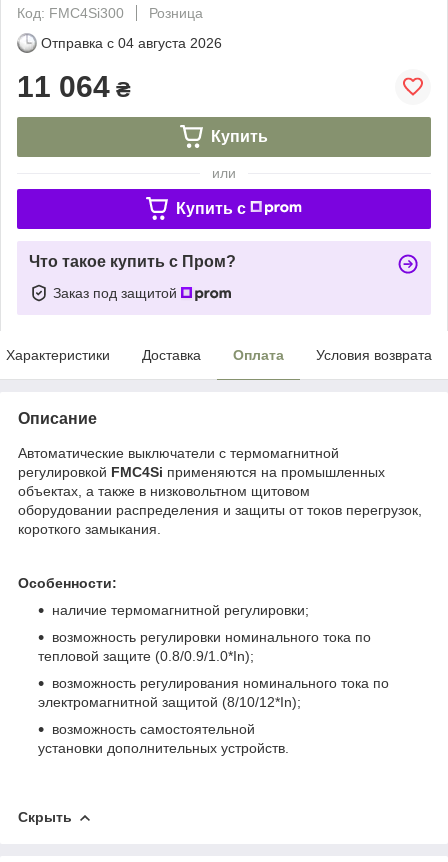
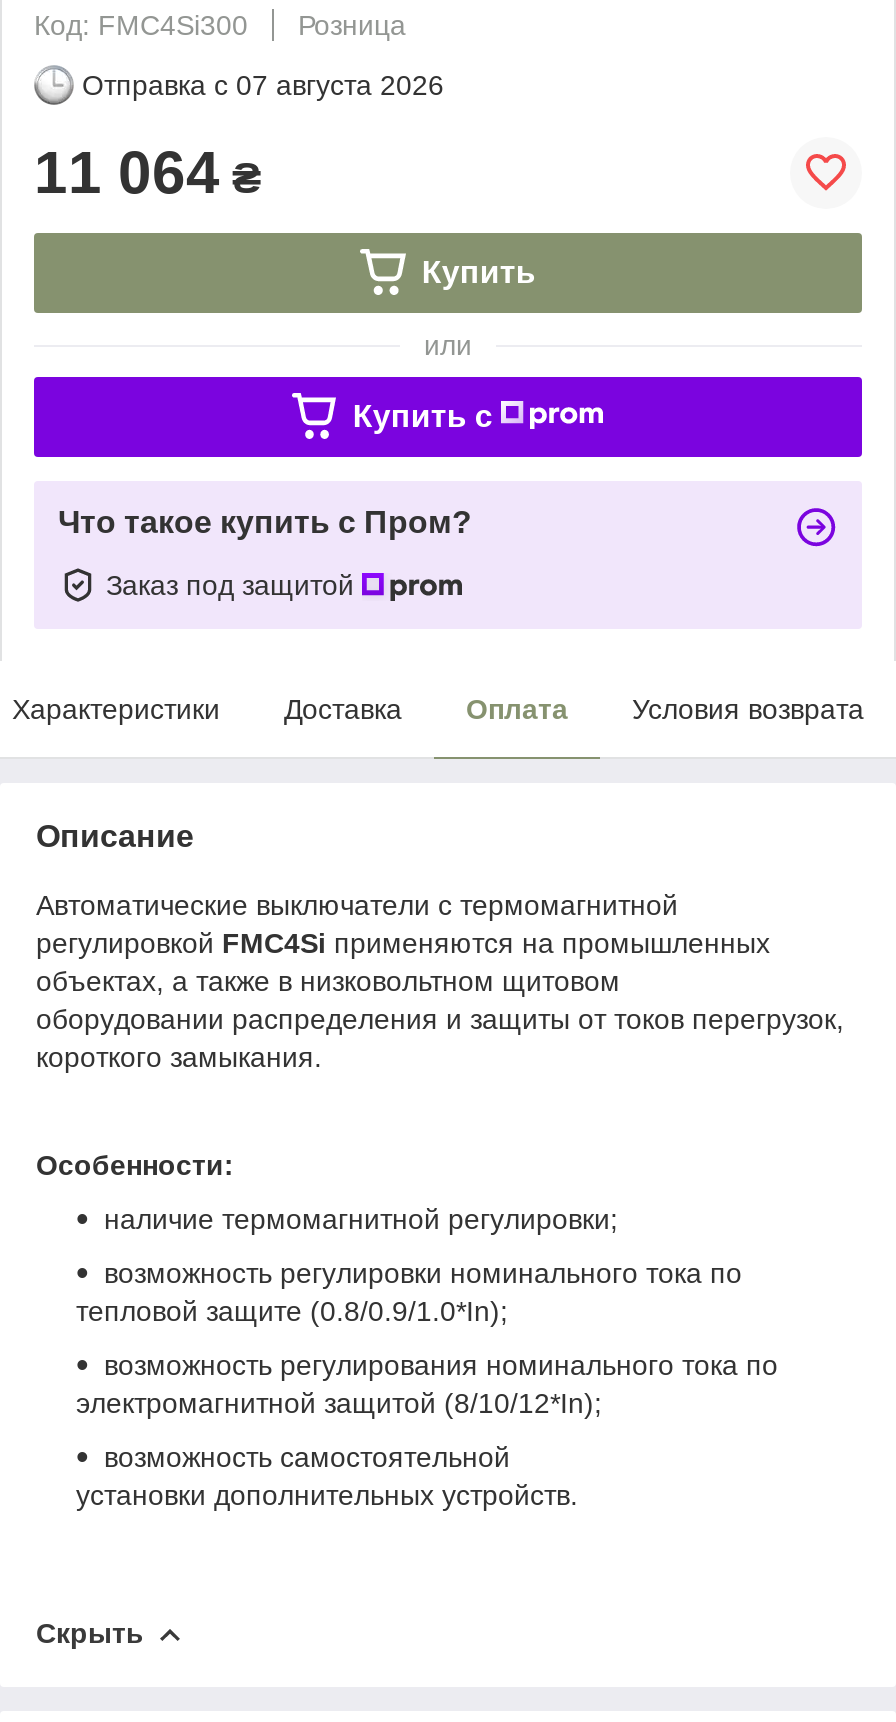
- Отправка с 04 августа 2026
+ Отправка с 07 августа 2026
